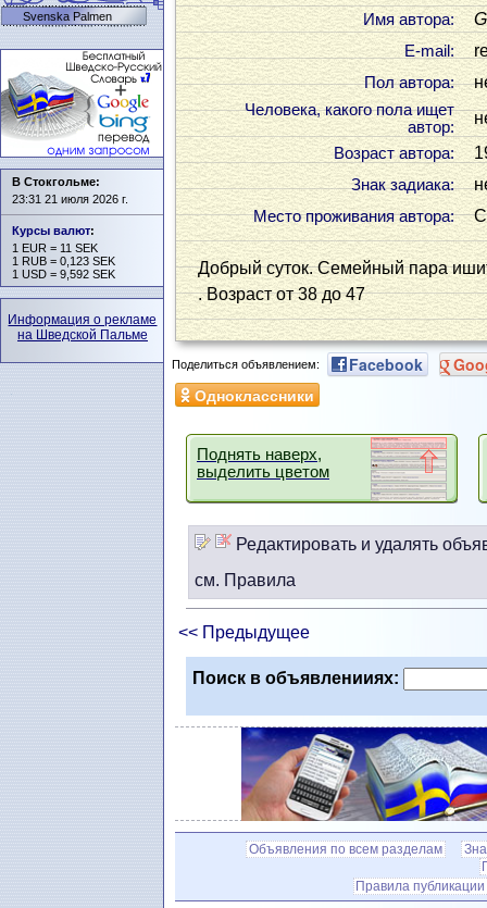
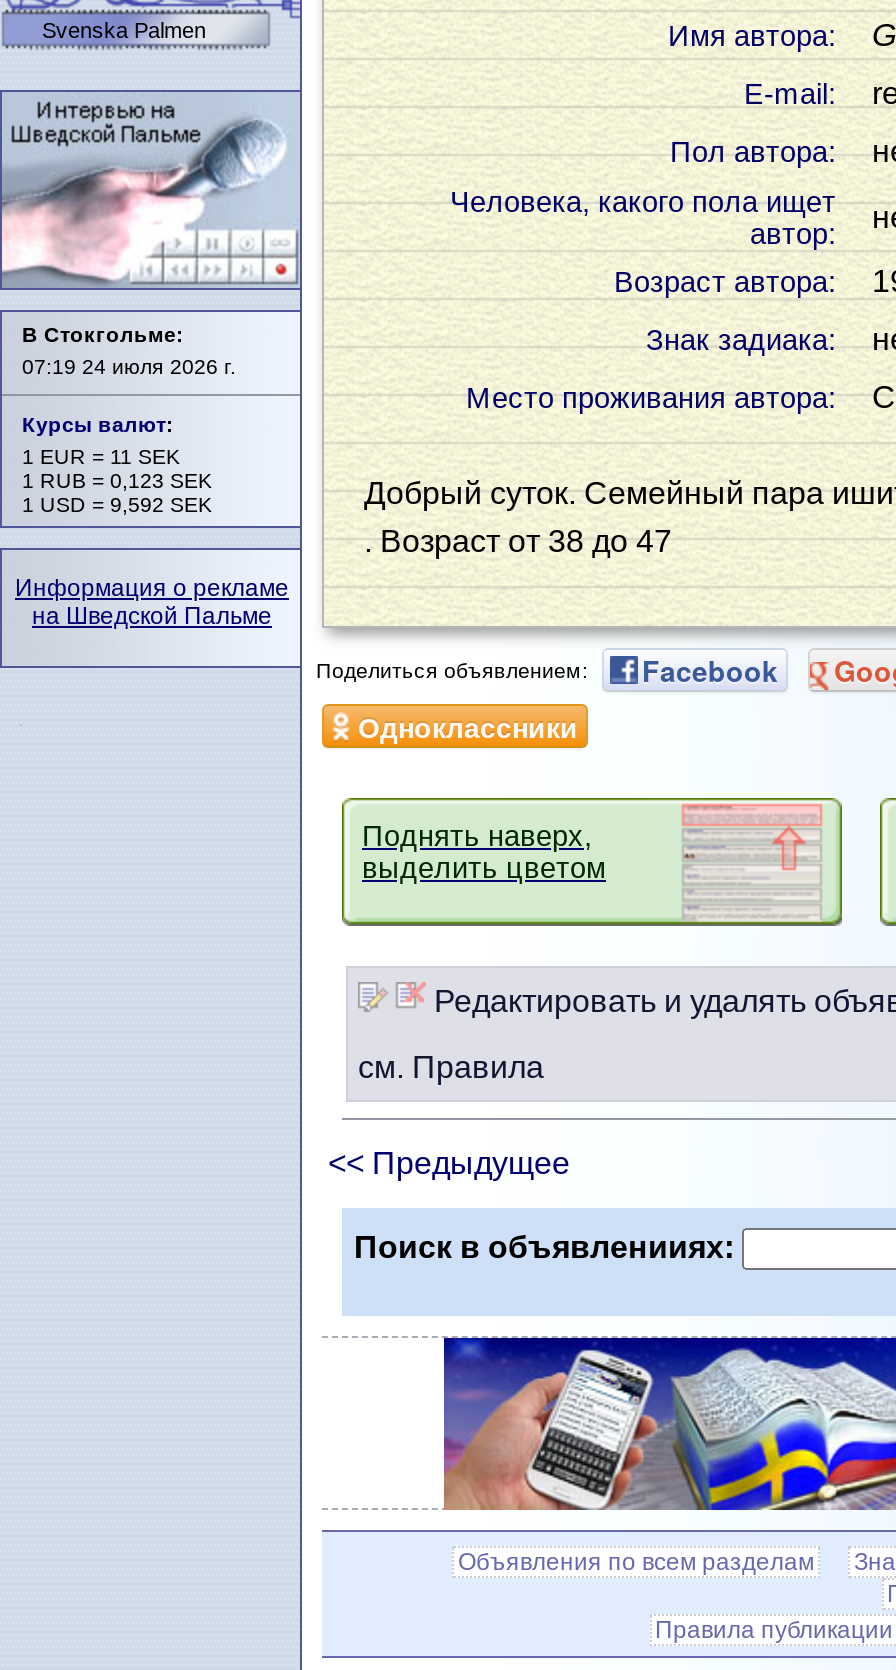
- [image]
- 23:31 21 июля 2026 г.
+ [image]
+ 07:19 24 июля 2026 г.
